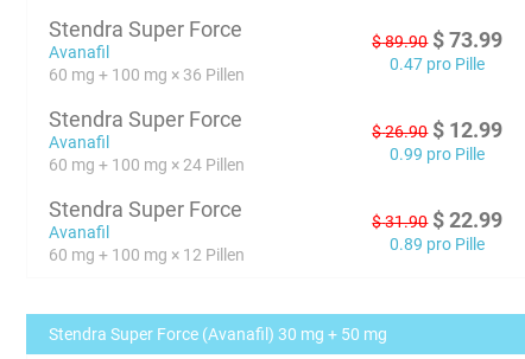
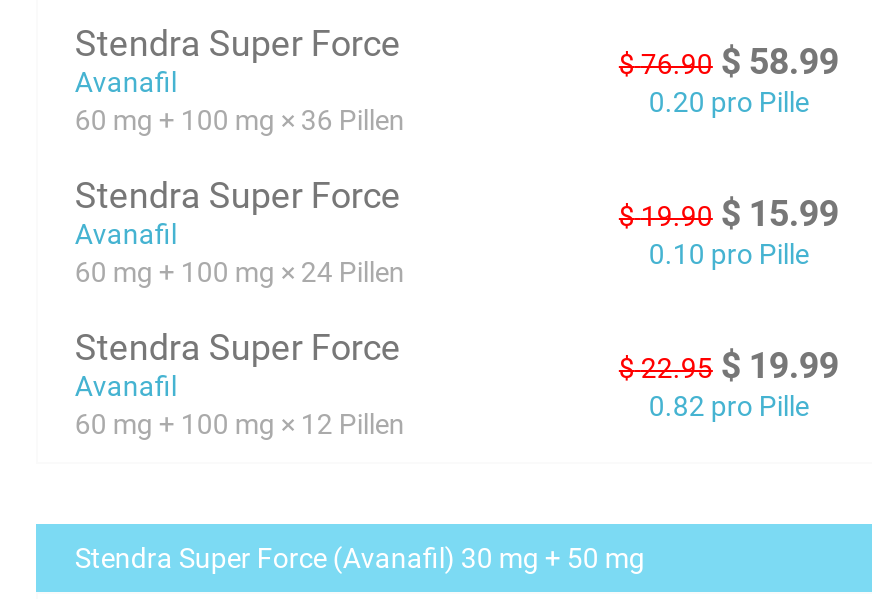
- $ 89.90 $ 73.99
+ $ 76.90 $ 58.99

- 0.47 pro Pille
+ 0.20 pro Pille

- $ 26.90 $ 12.99
+ $ 19.90 $ 15.99

- 0.99 pro Pille
+ 0.10 pro Pille

- $ 31.90 $ 22.99
+ $ 22.95 $ 19.99

- 0.89 pro Pille
+ 0.82 pro Pille
